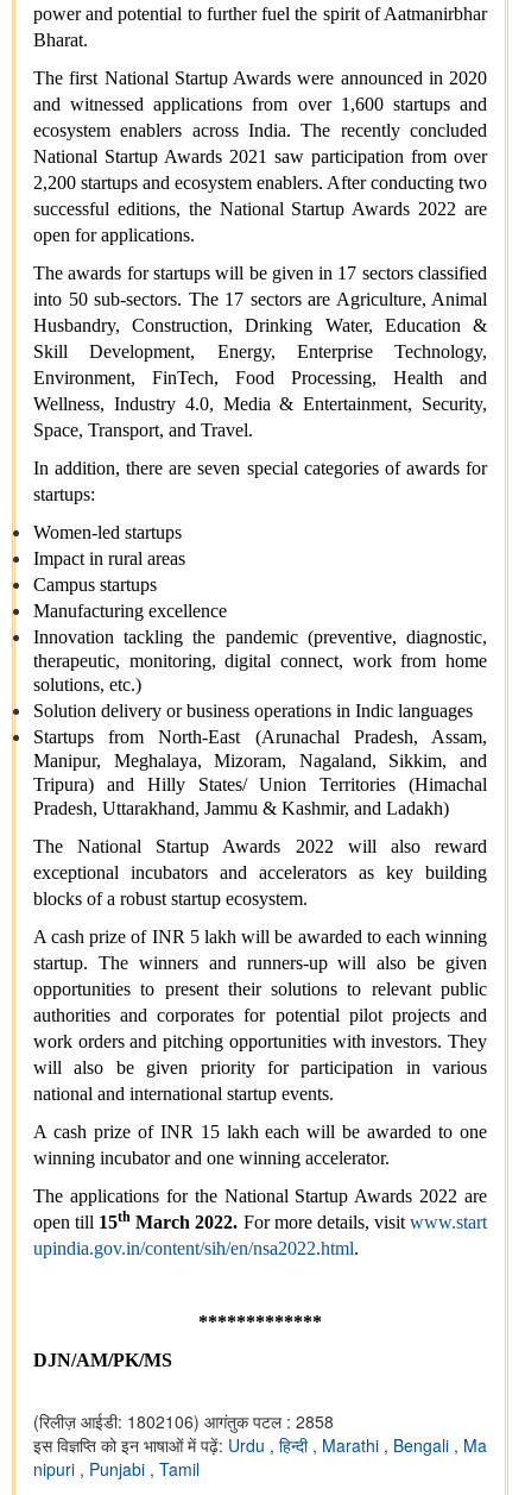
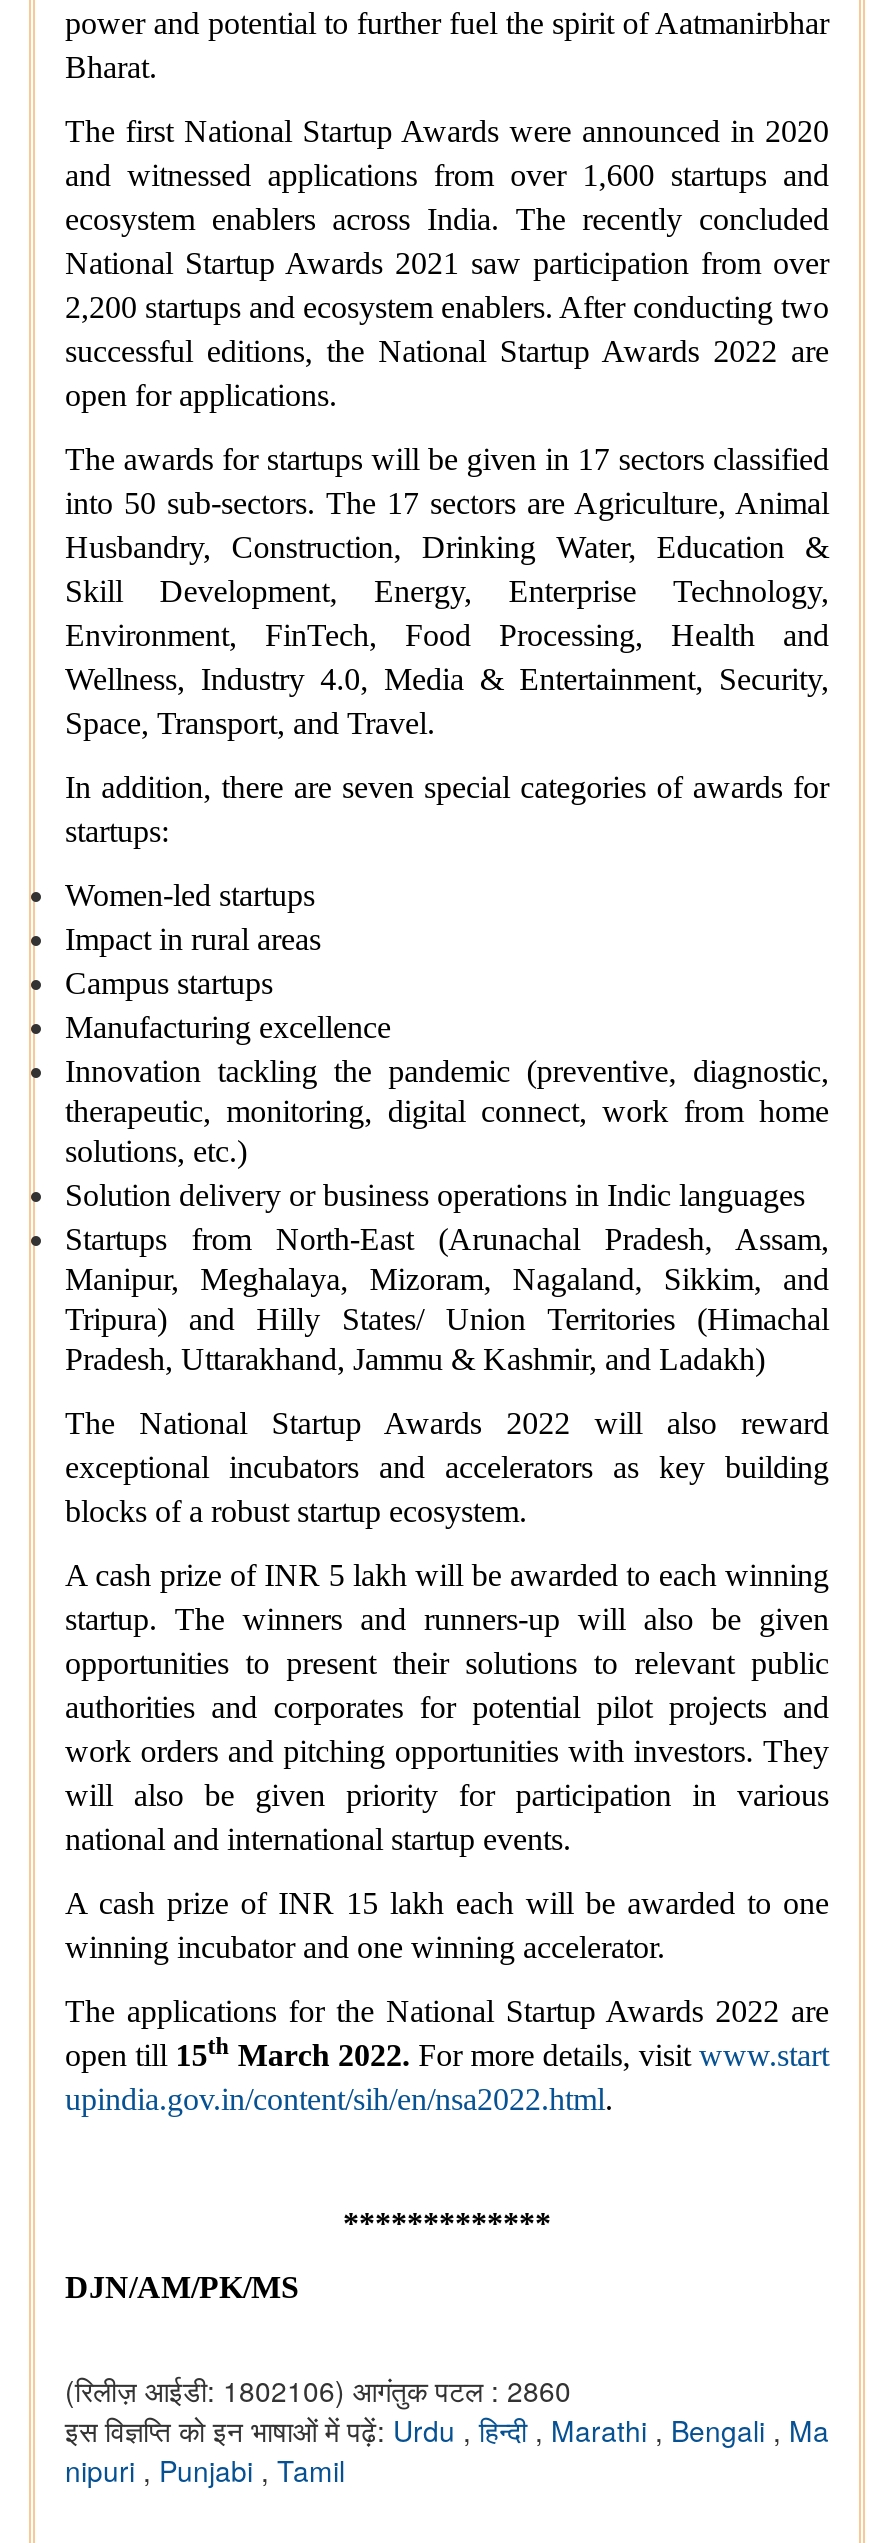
- (रिलीज़ आईडी: 1802106) आगंतुक पटल : 2858
+ (रिलीज़ आईडी: 1802106) आगंतुक पटल : 2860
